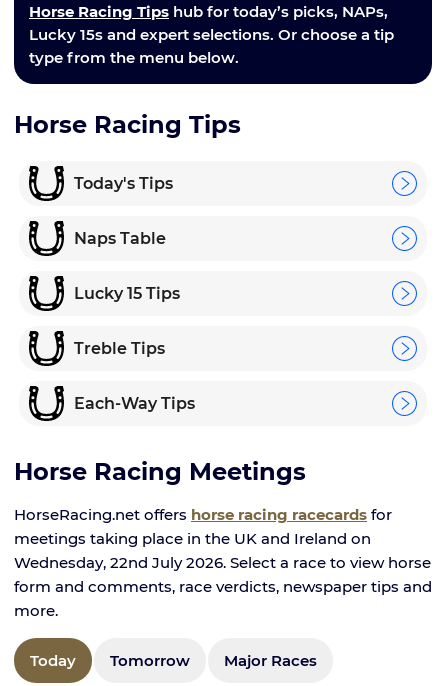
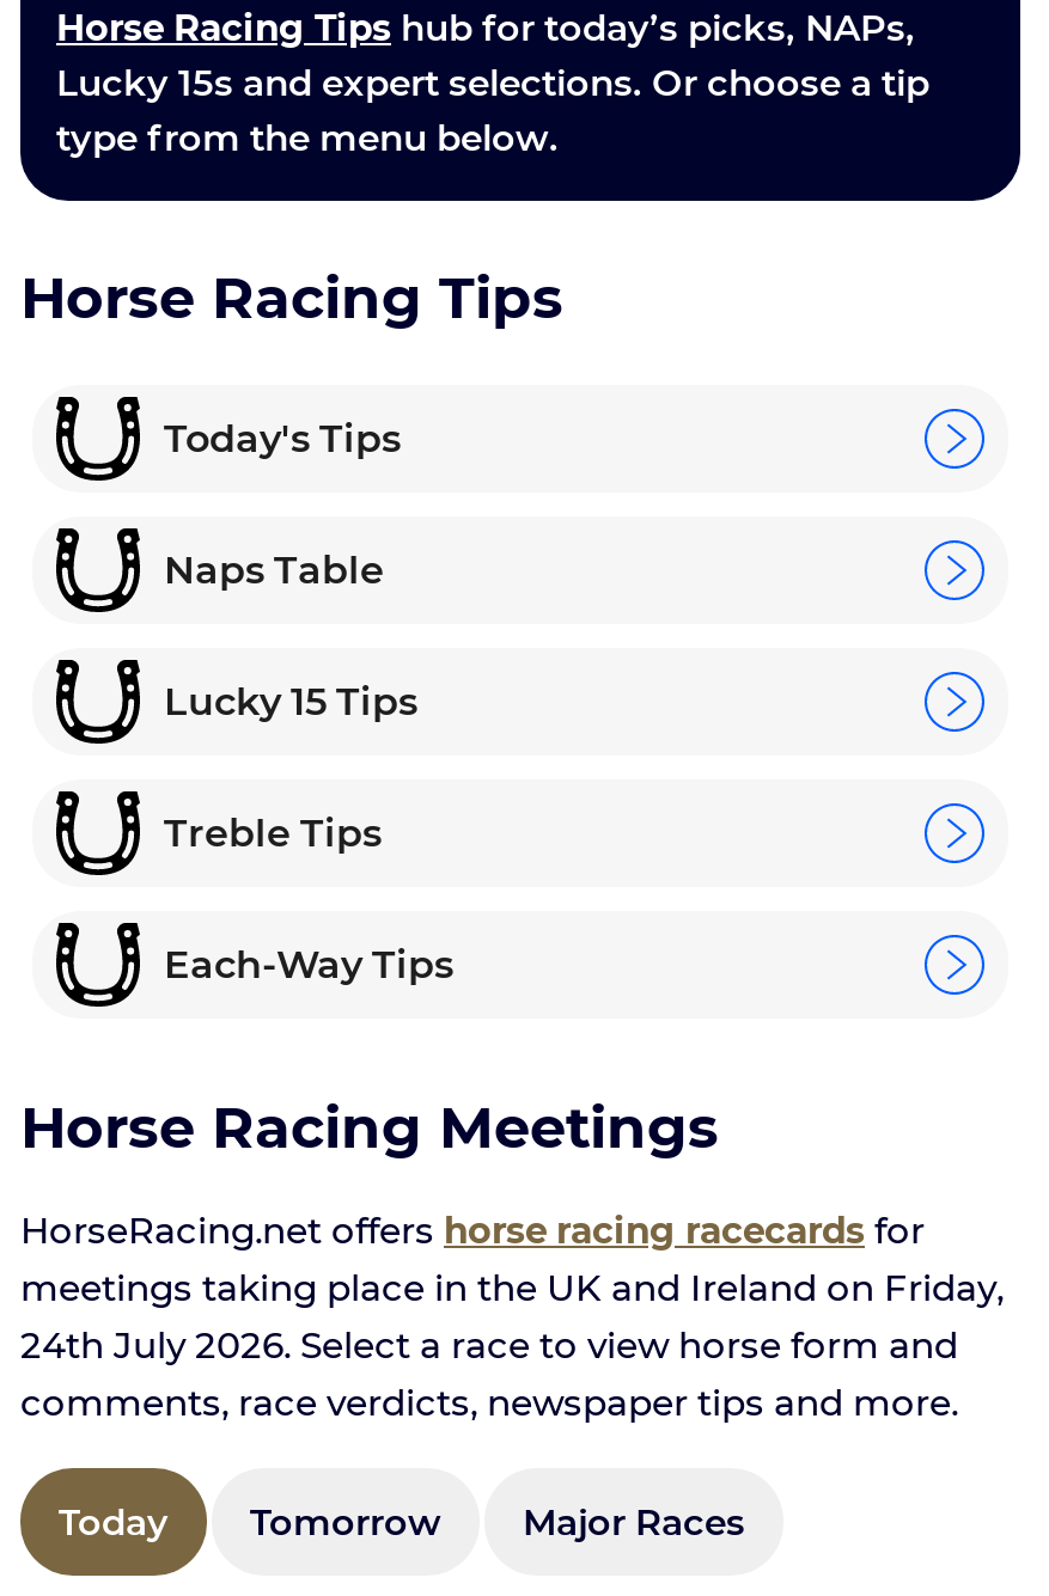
- meetings taking place in the UK and Ireland on
- Wednesday, 22nd July 2026. Select a race to view horse
- form and comments, race verdicts, newspaper tips and
- more.
+ meetings taking place in the UK and Ireland on Friday,
+ 24th July 2026. Select a race to view horse form and
+ comments, race verdicts, newspaper tips and more.
